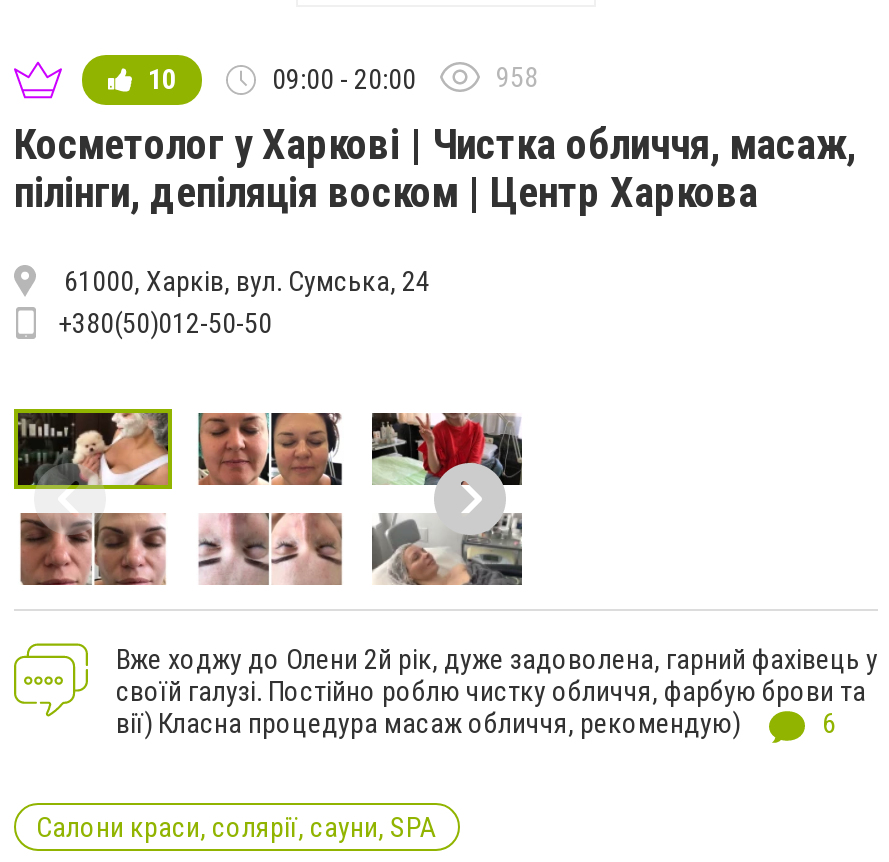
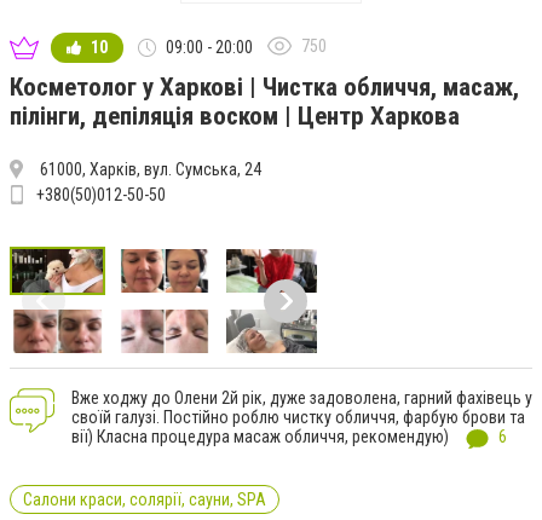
- 958
+ 750
